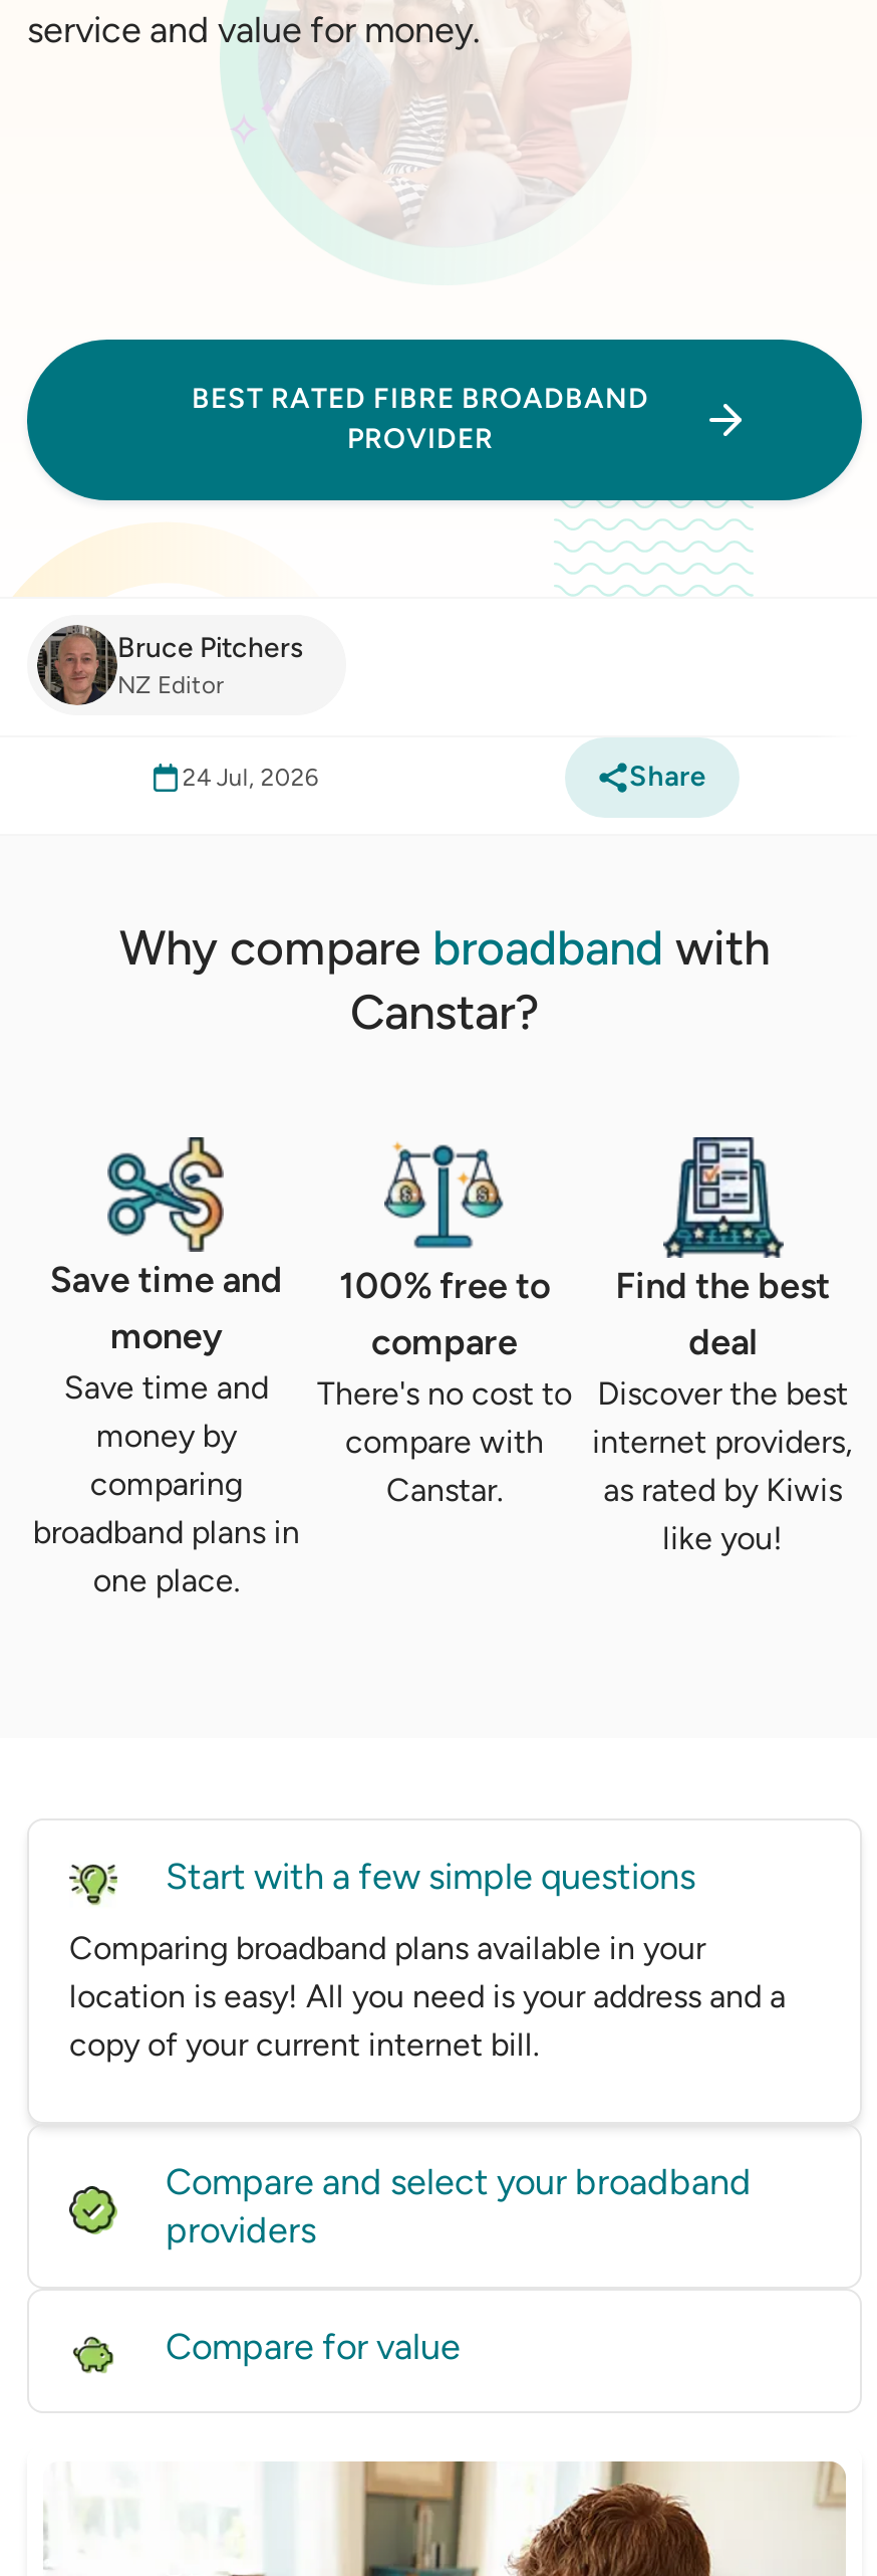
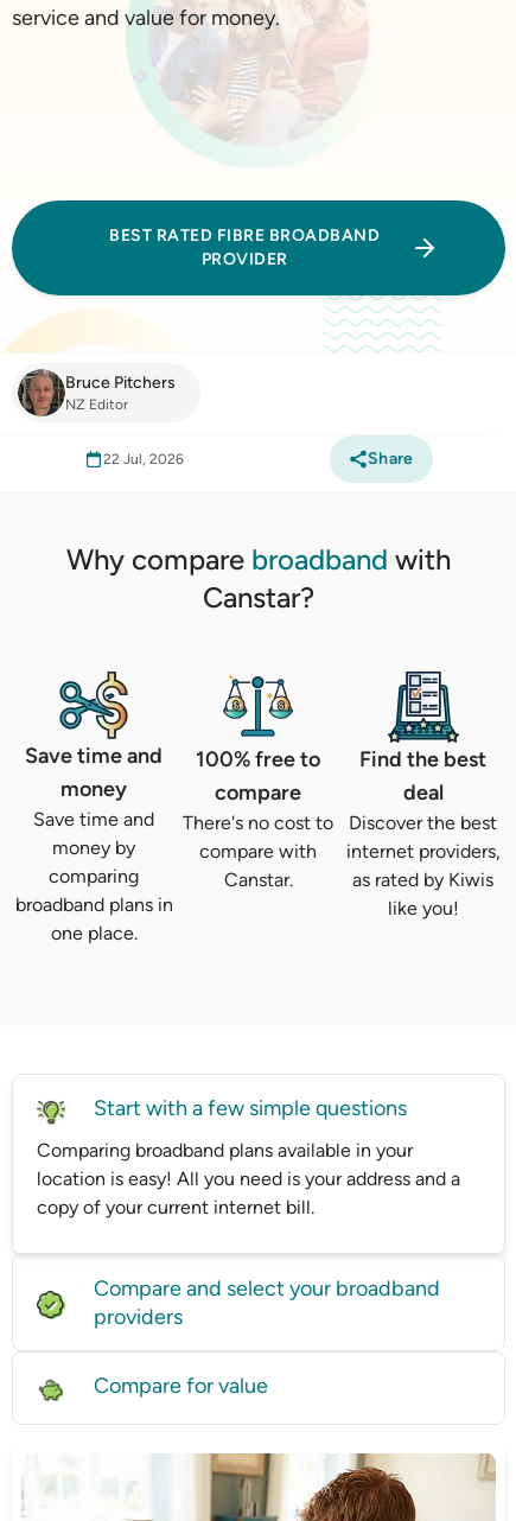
- 24 Jul, 2026
+ 22 Jul, 2026
